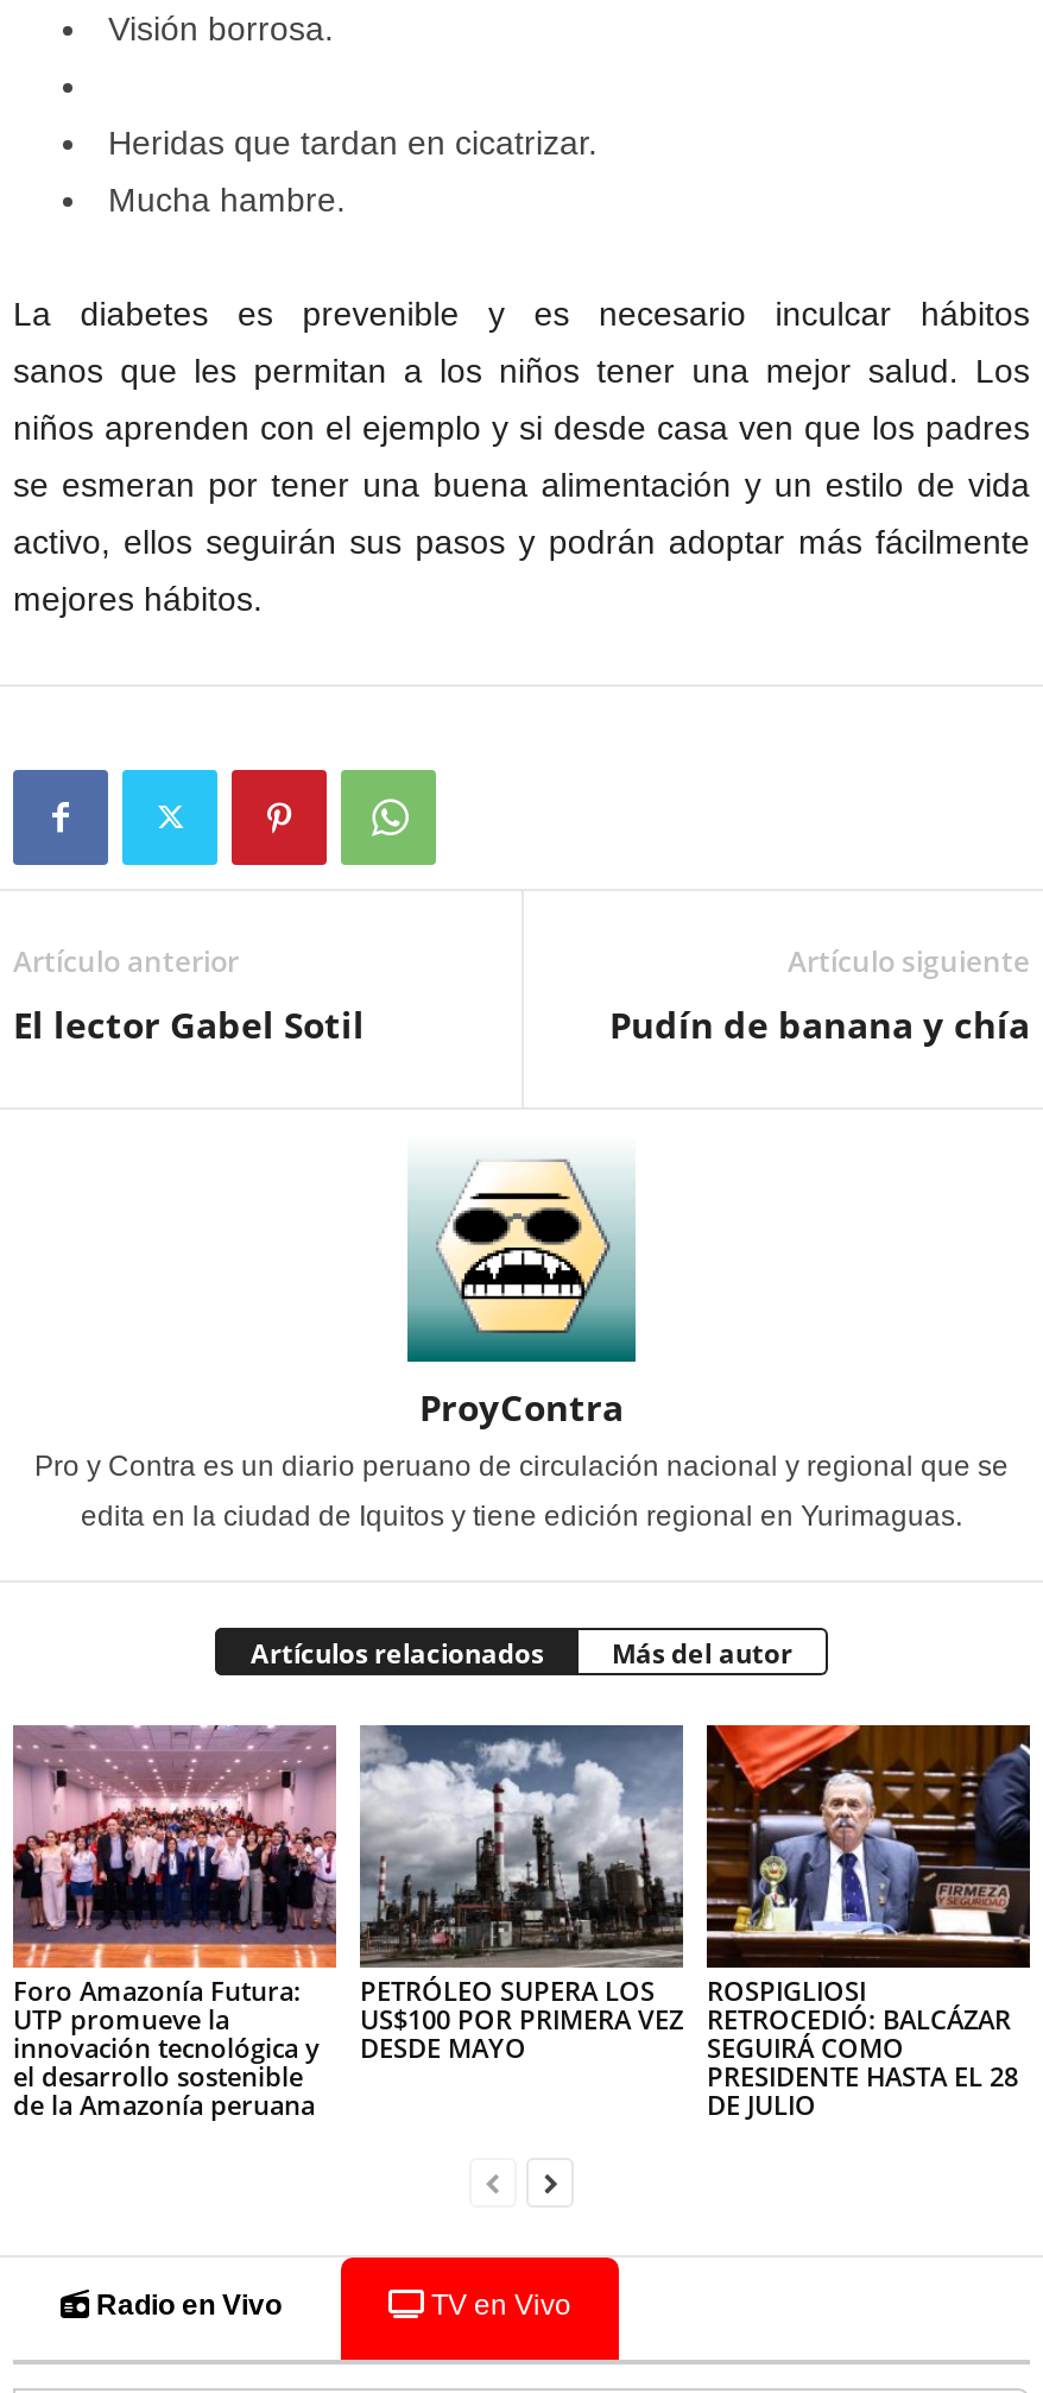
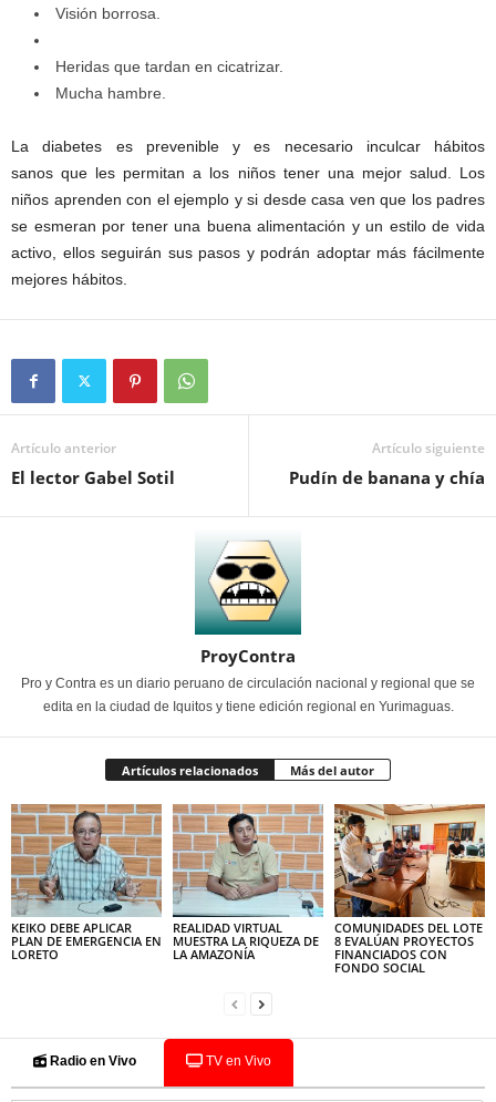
- [image]
- Foro Amazonía Futura:
- UTP promueve la
- innovación tecnológica y
- el desarrollo sostenible
- de la Amazonía peruana
+ [image]
+ KEIKO DEBE APLICAR
+ PLAN DE EMERGENCIA EN
+ LORETO

- [image]
- PETRÓLEO SUPERA LOS
- US$100 POR PRIMERA VEZ
- DESDE MAYO
+ [image]
+ REALIDAD VIRTUAL
+ MUESTRA LA RIQUEZA DE
+ LA AMAZONÍA

- [image]
- ROSPIGLIOSI
- RETROCEDIÓ: BALCÁZAR
- SEGUIRÁ COMO
- PRESIDENTE HASTA EL 28
- DE JULIO
+ [image]
+ COMUNIDADES DEL LOTE
+ 8 EVALÚAN PROYECTOS
+ FINANCIADOS CON
+ FONDO SOCIAL
